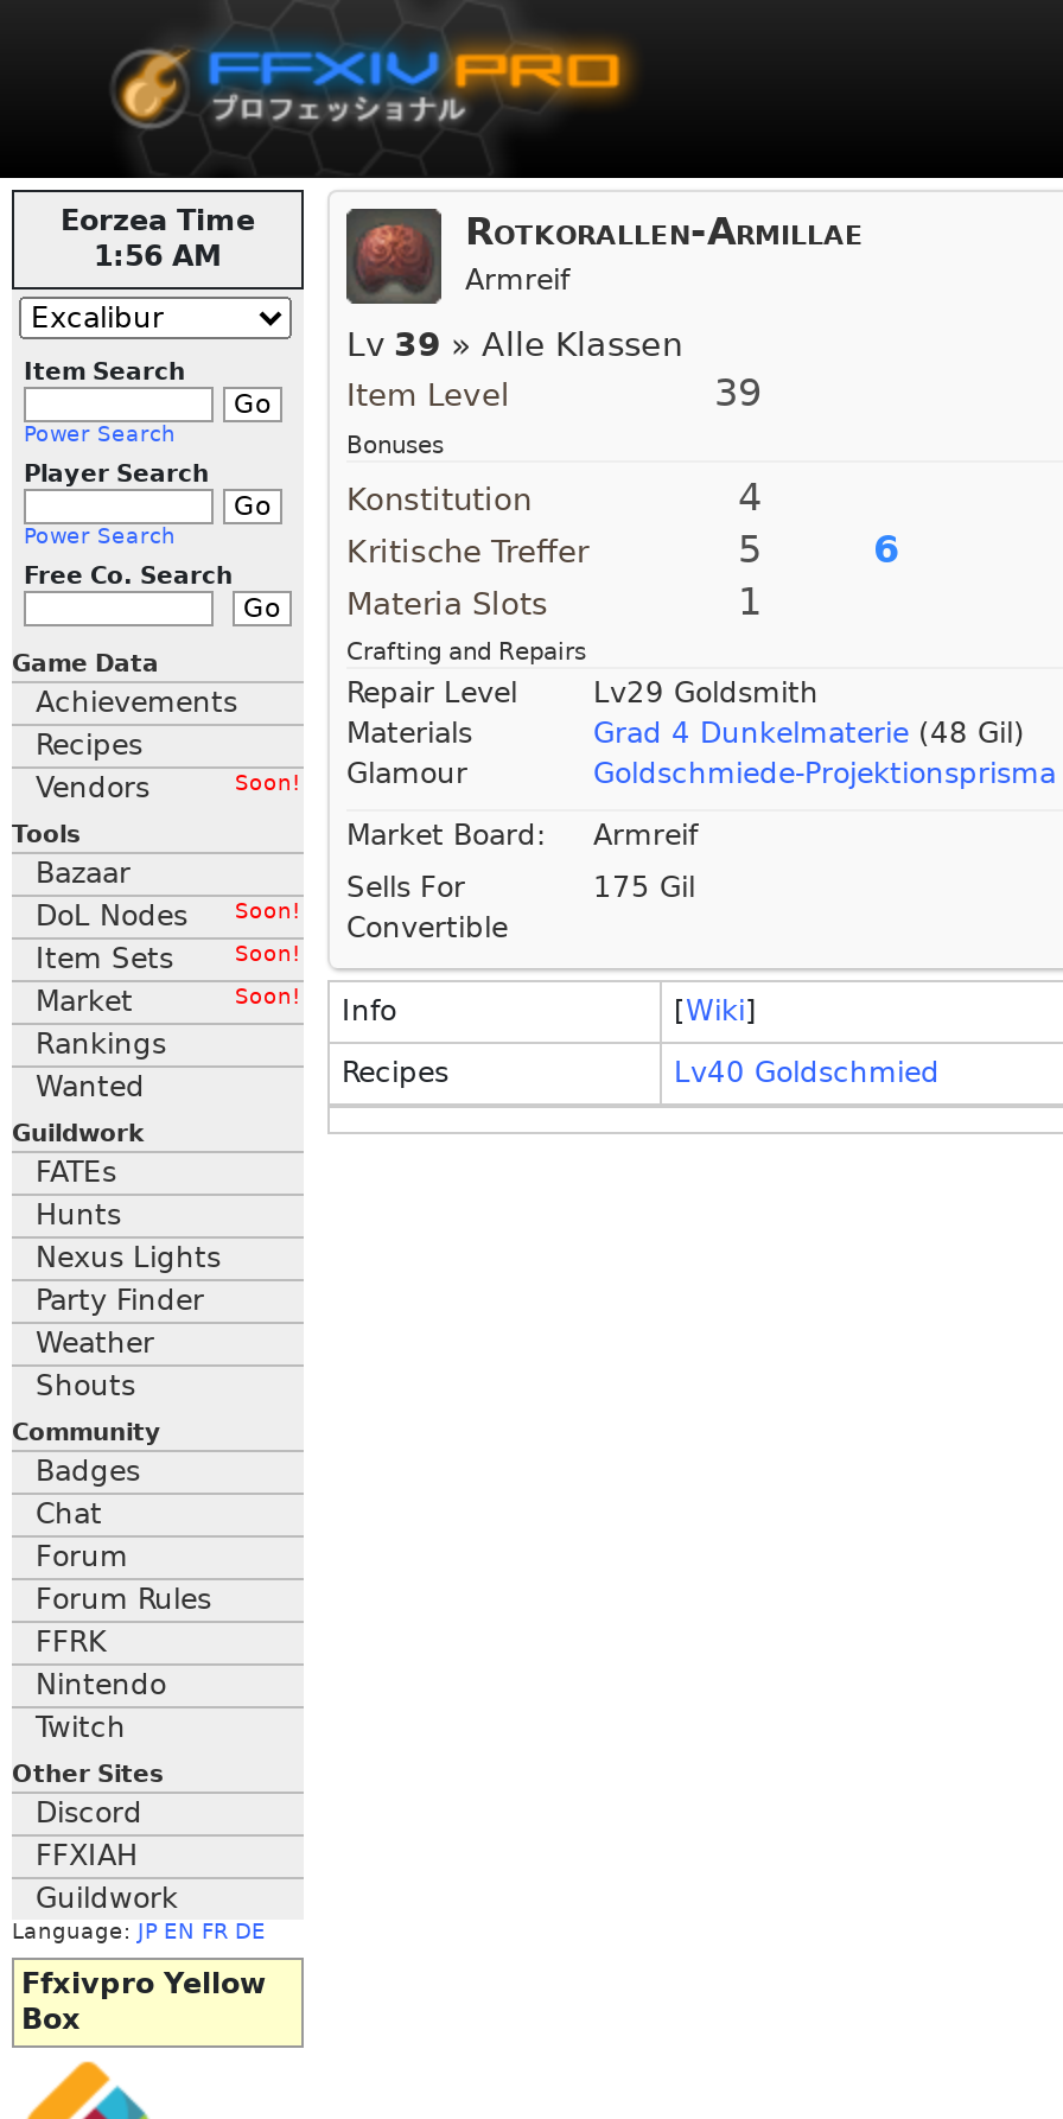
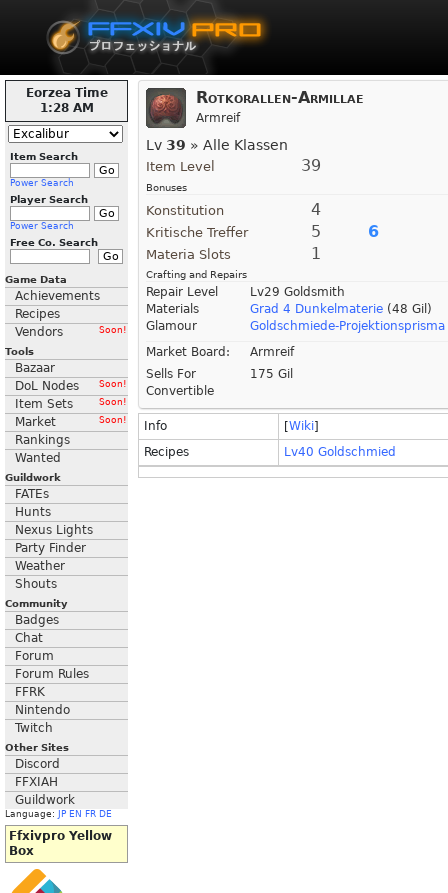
- 1:56 AM
+ 1:28 AM
